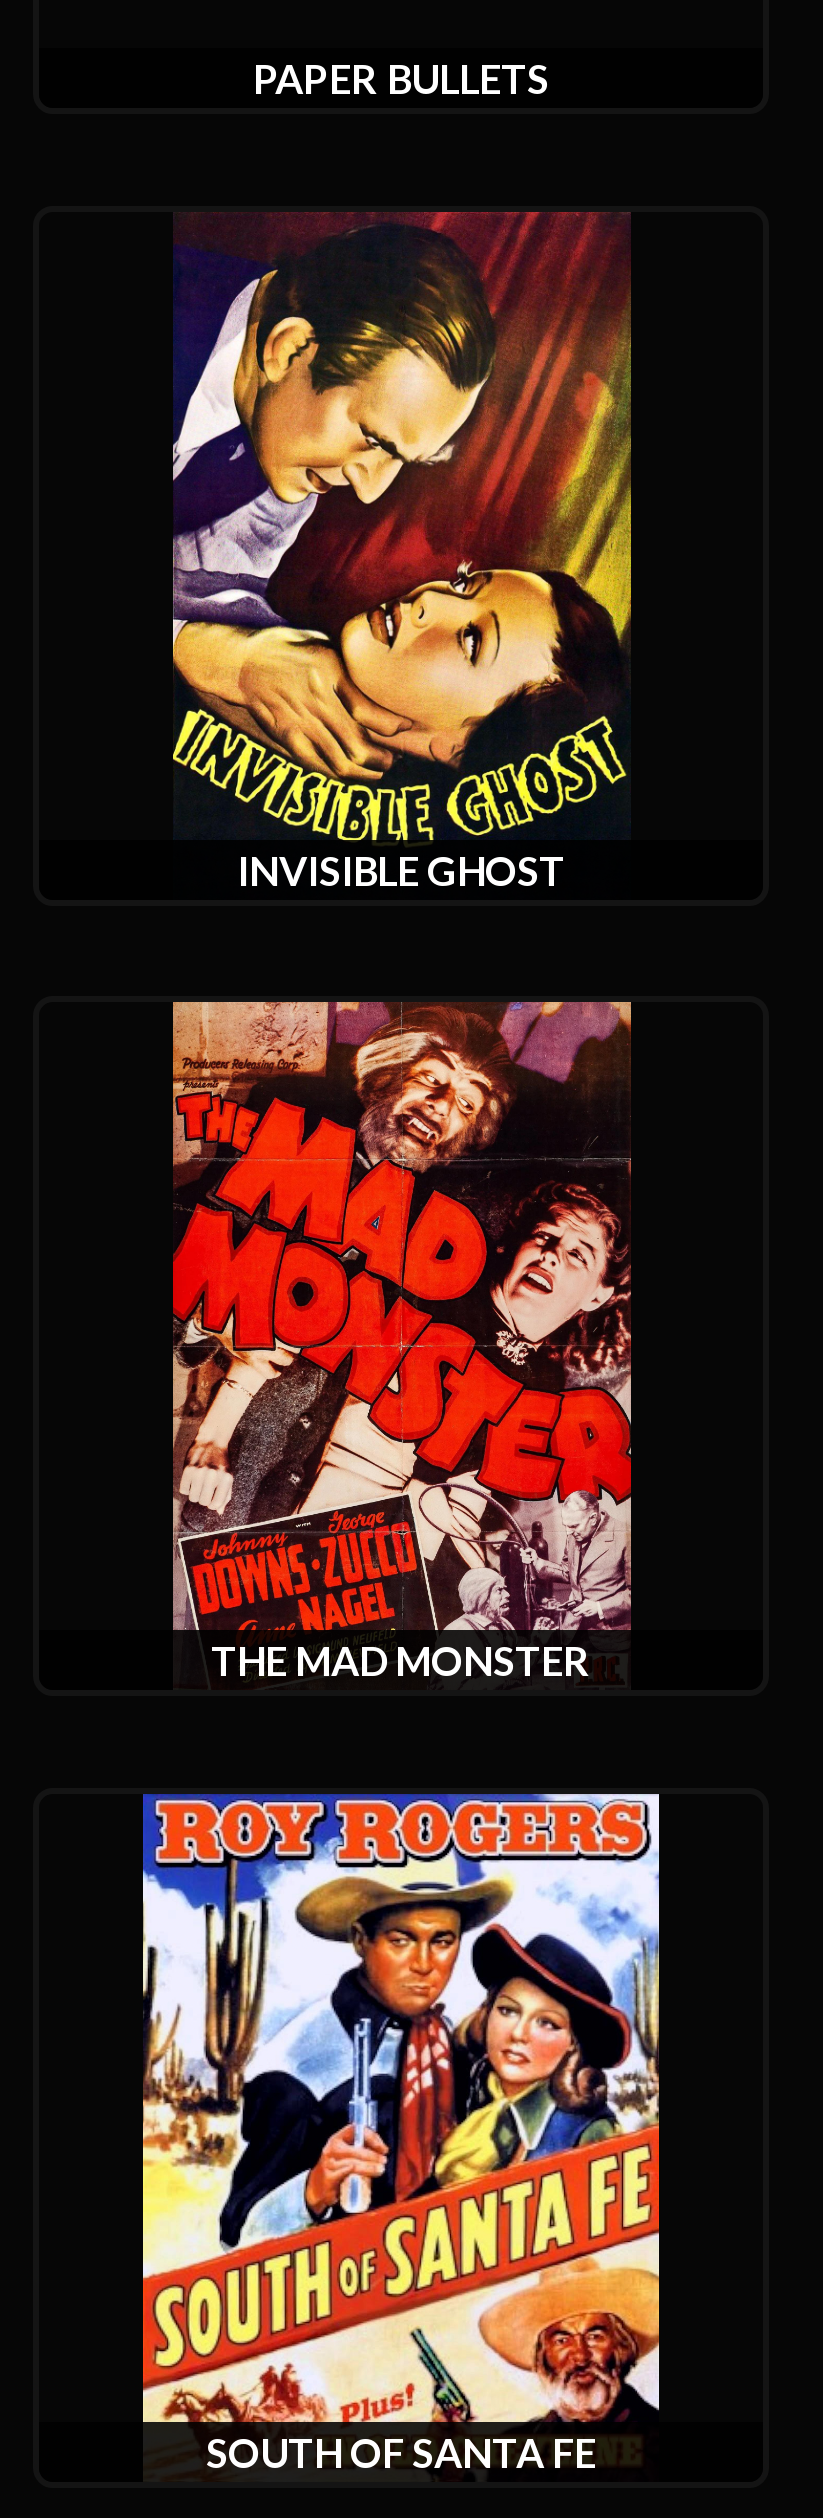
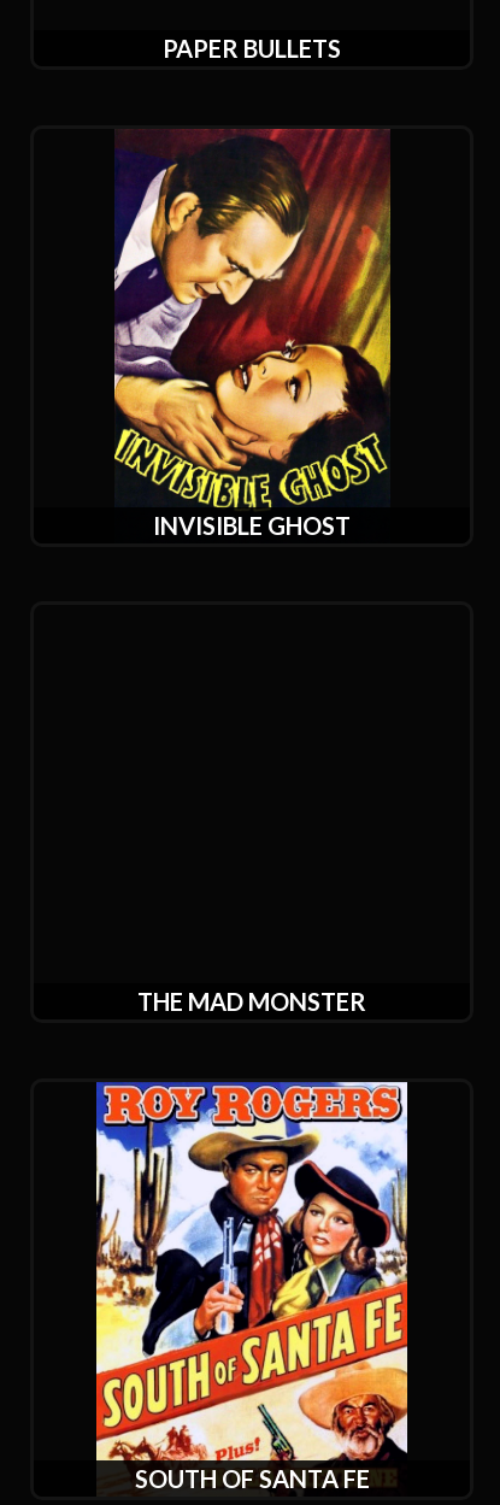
- [image]
